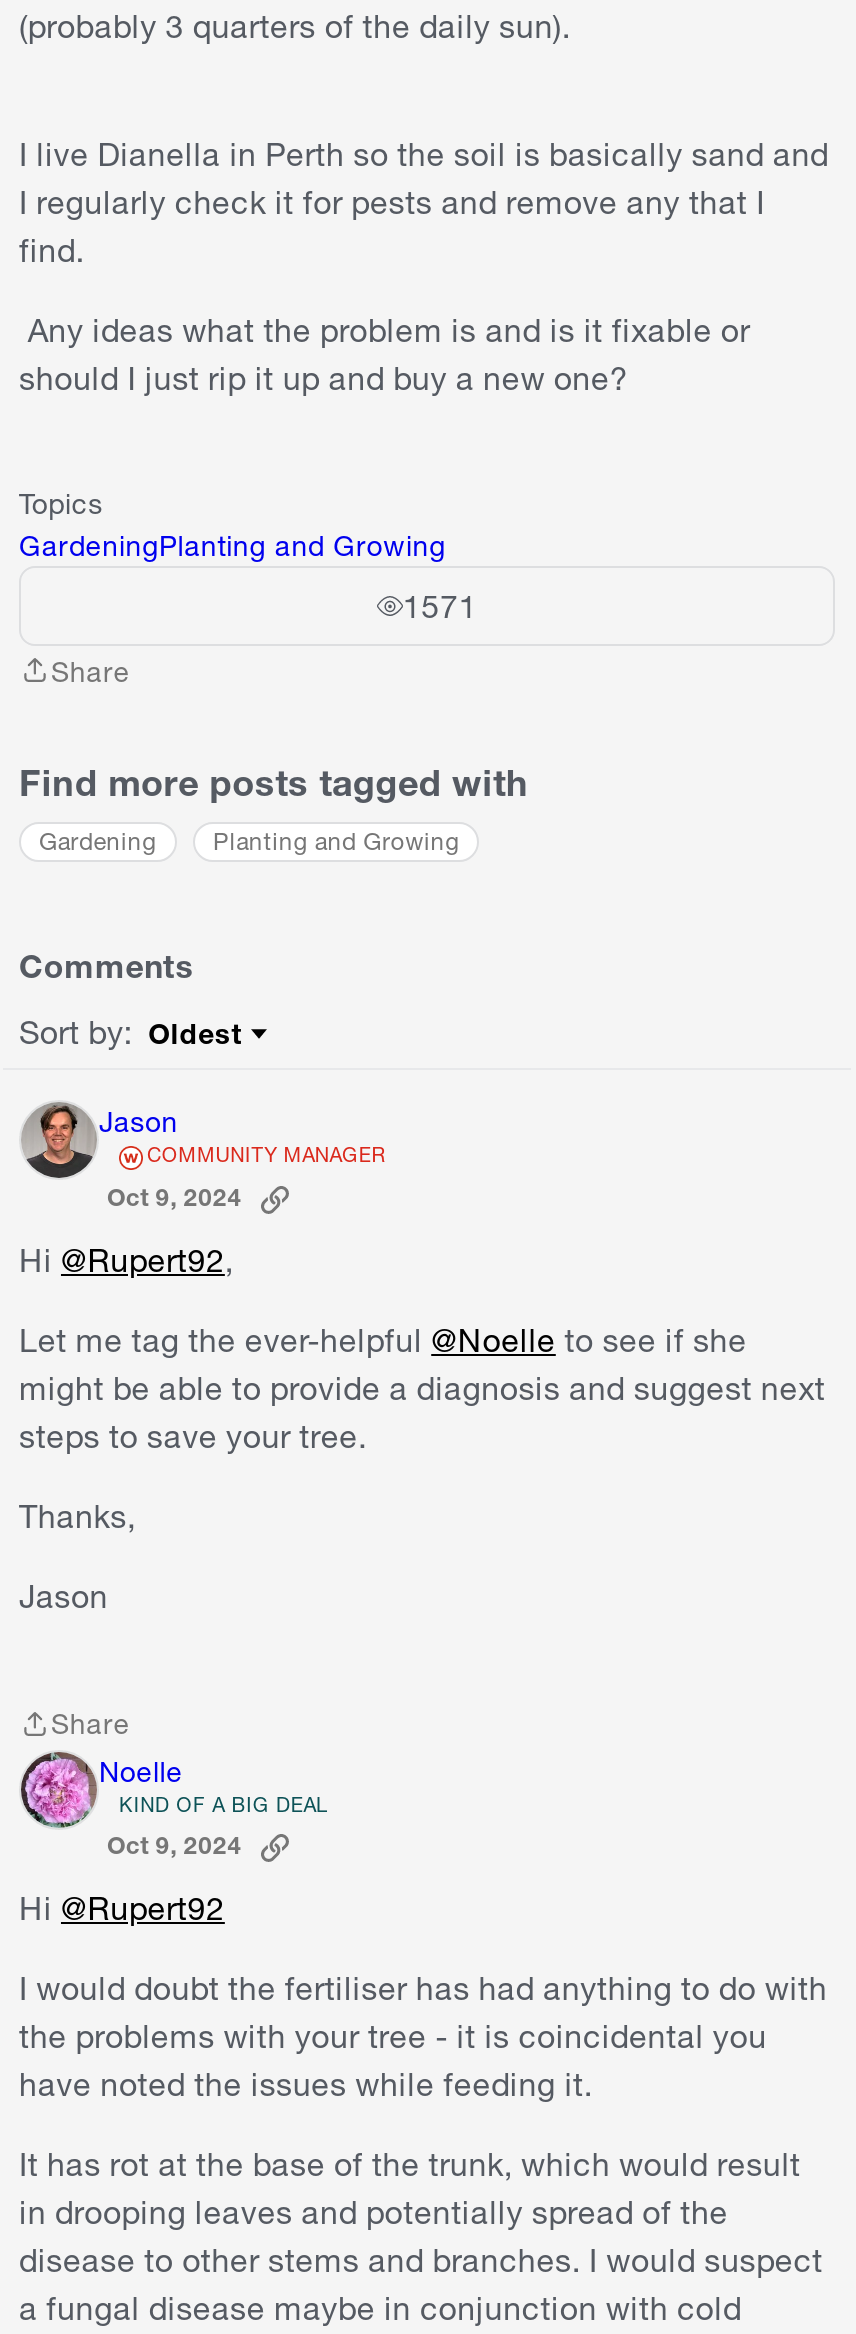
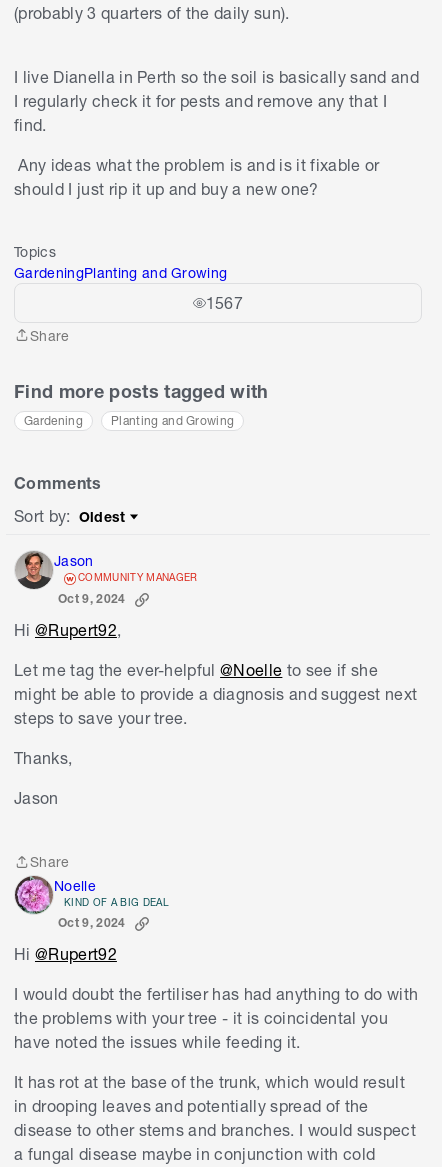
- 1571
+ 1567
